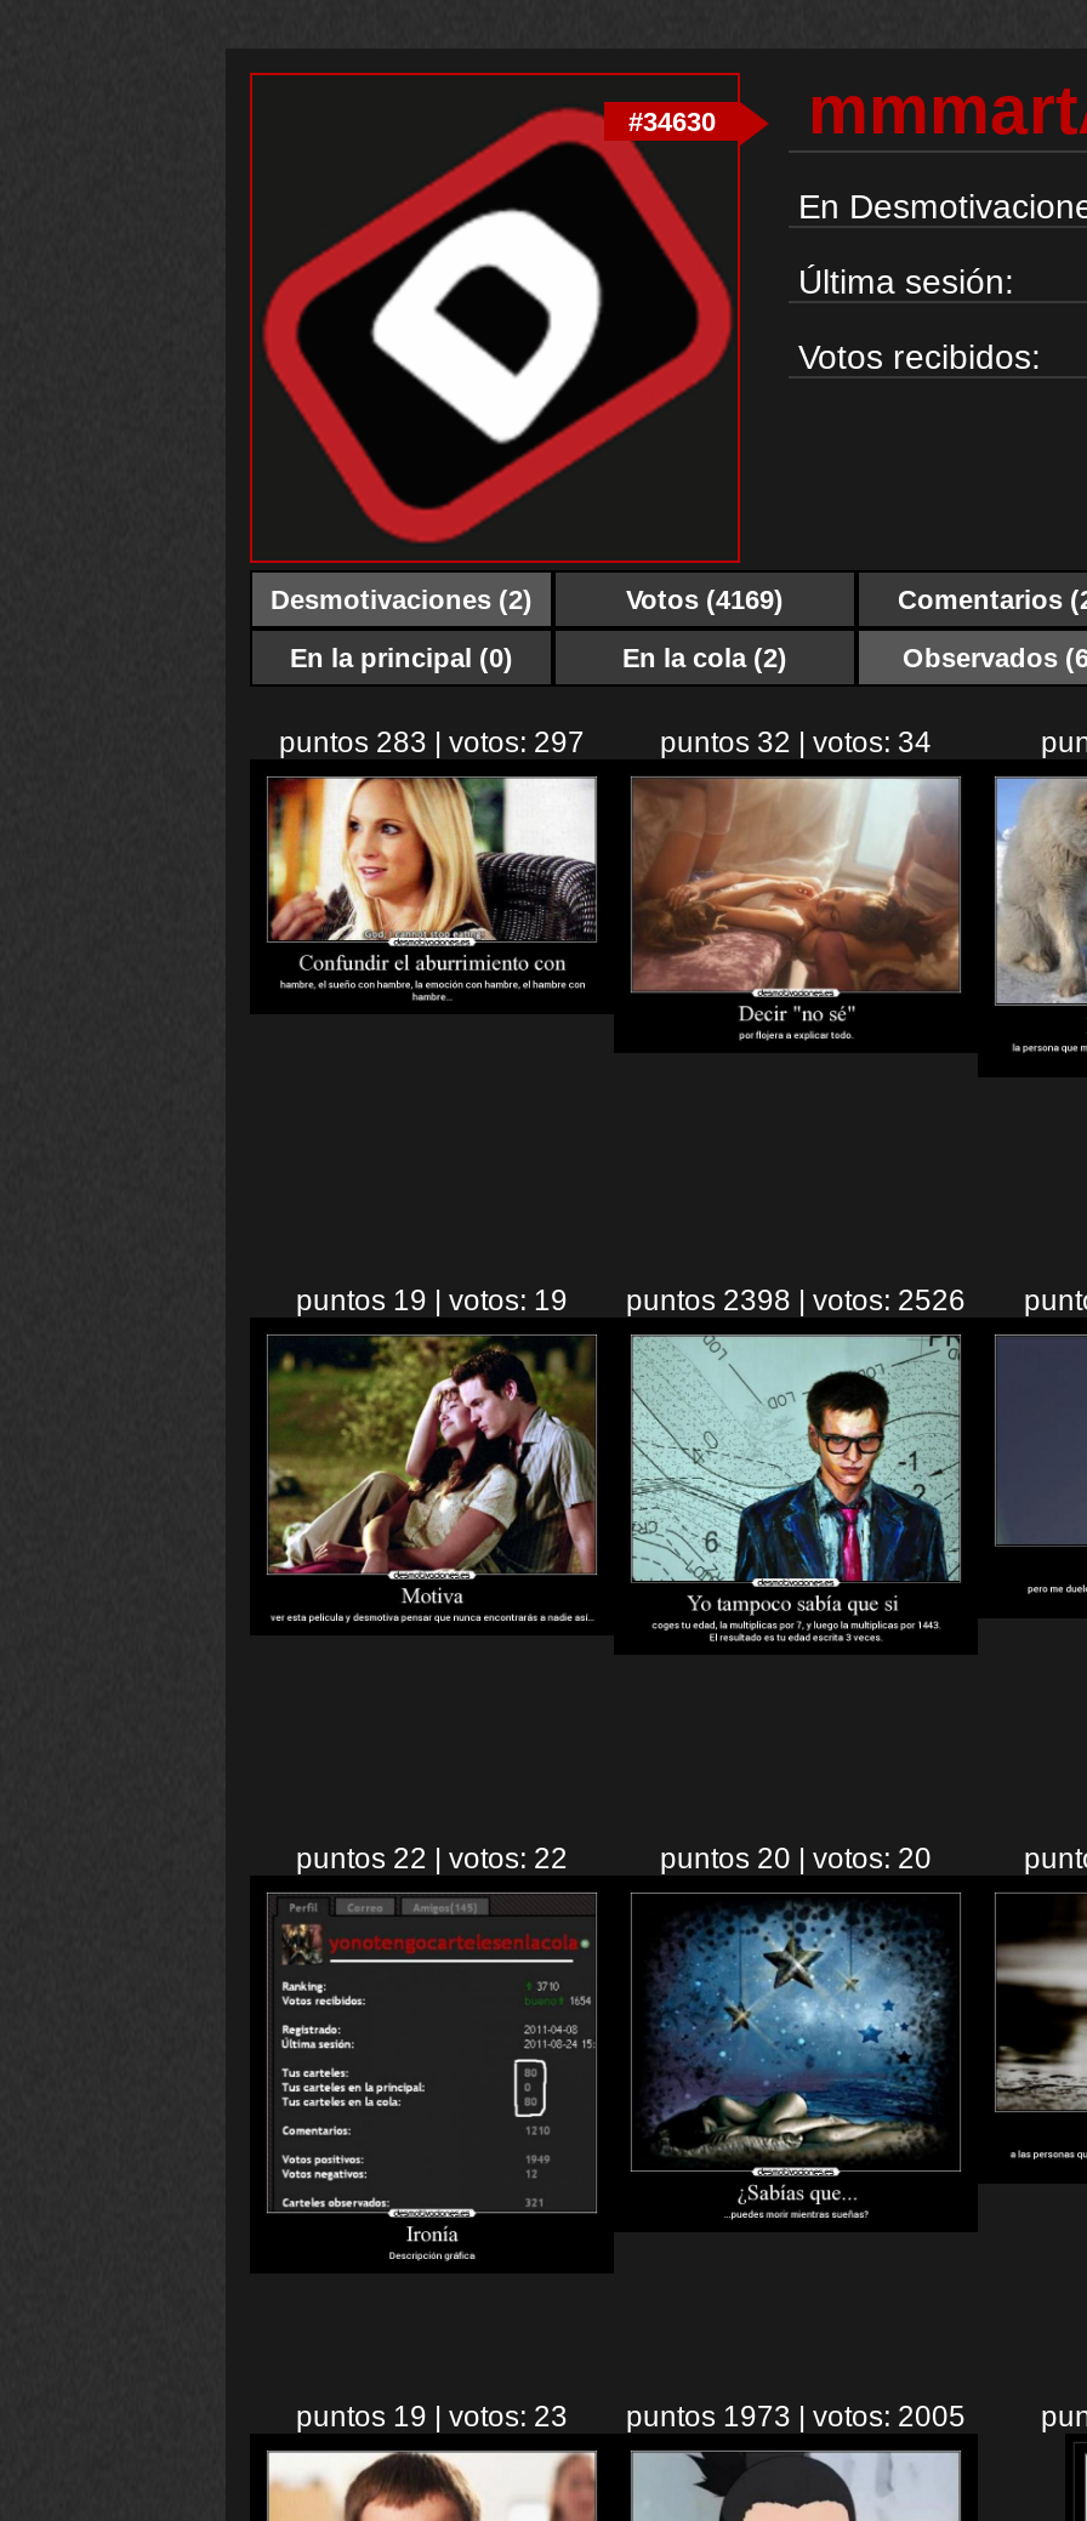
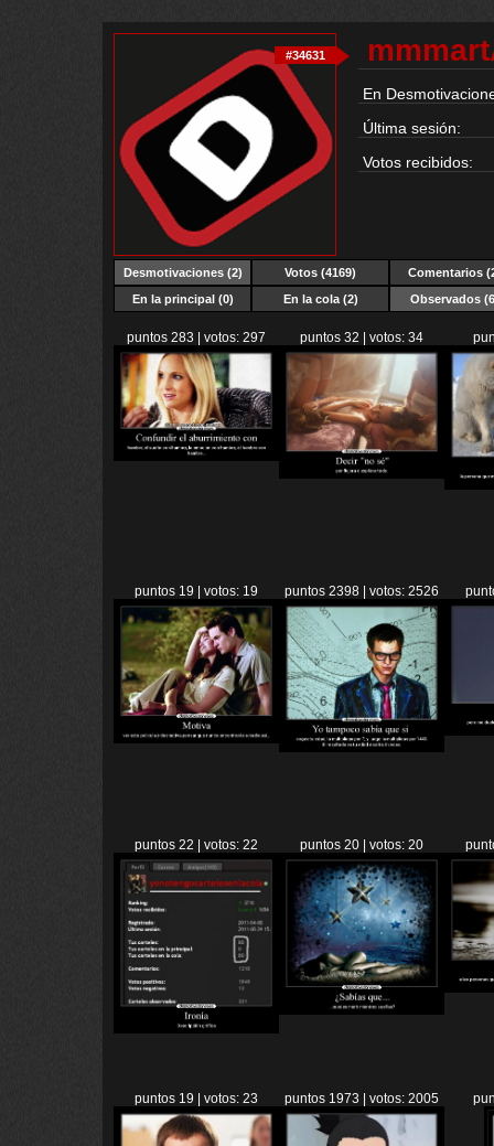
- #34630
+ #34631
